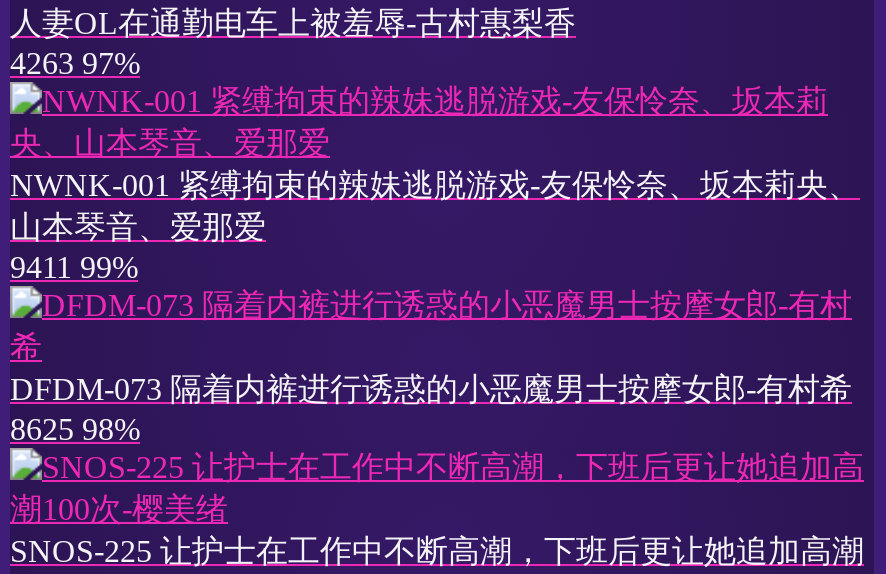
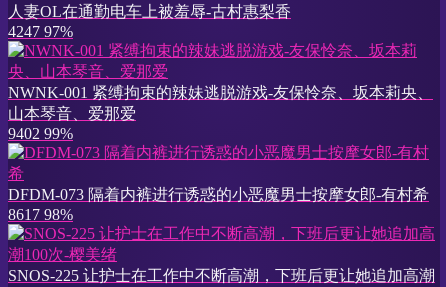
- 4263 97%
+ 4247 97%

- 9411 99%
+ 9402 99%

- 8625 98%
+ 8617 98%
